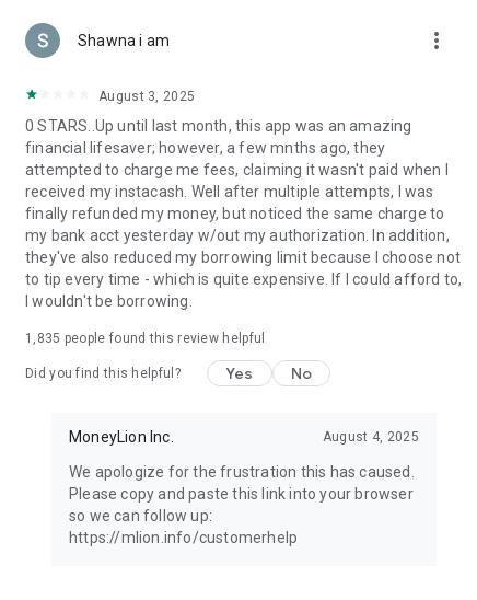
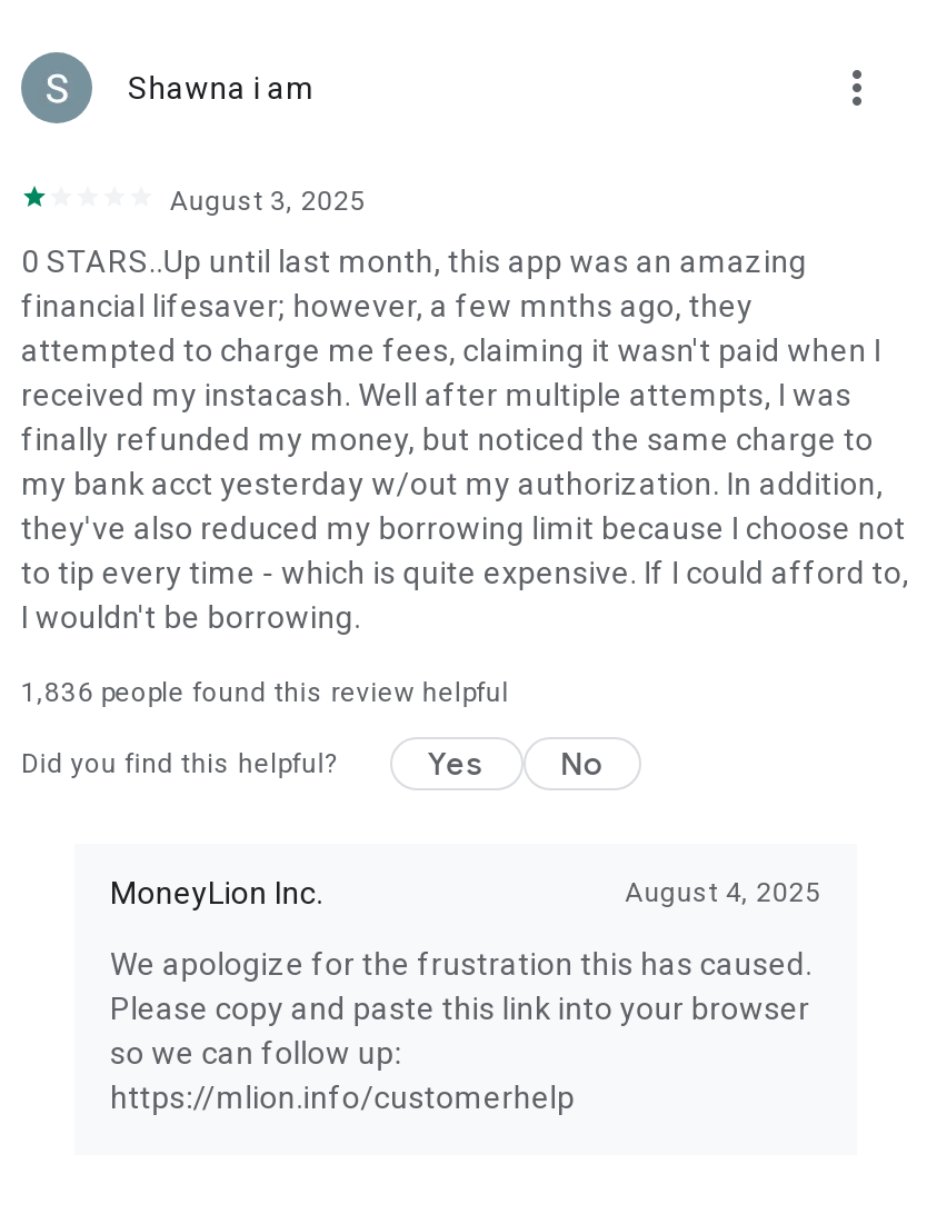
- 1,835 people found this review helpful
+ 1,836 people found this review helpful
